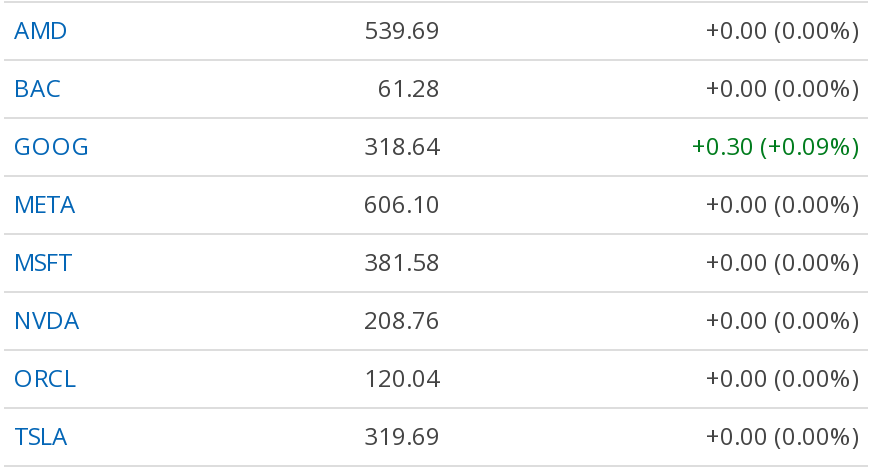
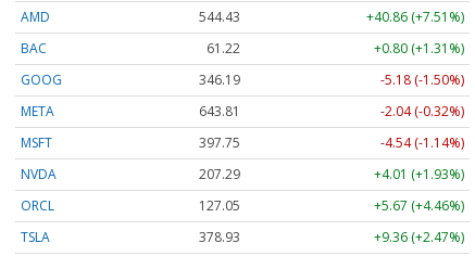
- 539.69
+ 544.43

- +0.00 (0.00%)
+ +40.86 (+7.51%)

- 61.28
+ 61.22

- +0.00 (0.00%)
+ +0.80 (+1.31%)

- 318.64
+ 346.19

- +0.30 (+0.09%)
+ -5.18 (-1.50%)

- 606.10
+ 643.81

- +0.00 (0.00%)
+ -2.04 (-0.32%)

- 381.58
+ 397.75

- +0.00 (0.00%)
+ -4.54 (-1.14%)

- 208.76
+ 207.29

- +0.00 (0.00%)
+ +4.01 (+1.93%)

- 120.04
+ 127.05

- +0.00 (0.00%)
+ +5.67 (+4.46%)

- 319.69
- +0.00 (0.00%)
+ 378.93
+ +9.36 (+2.47%)
